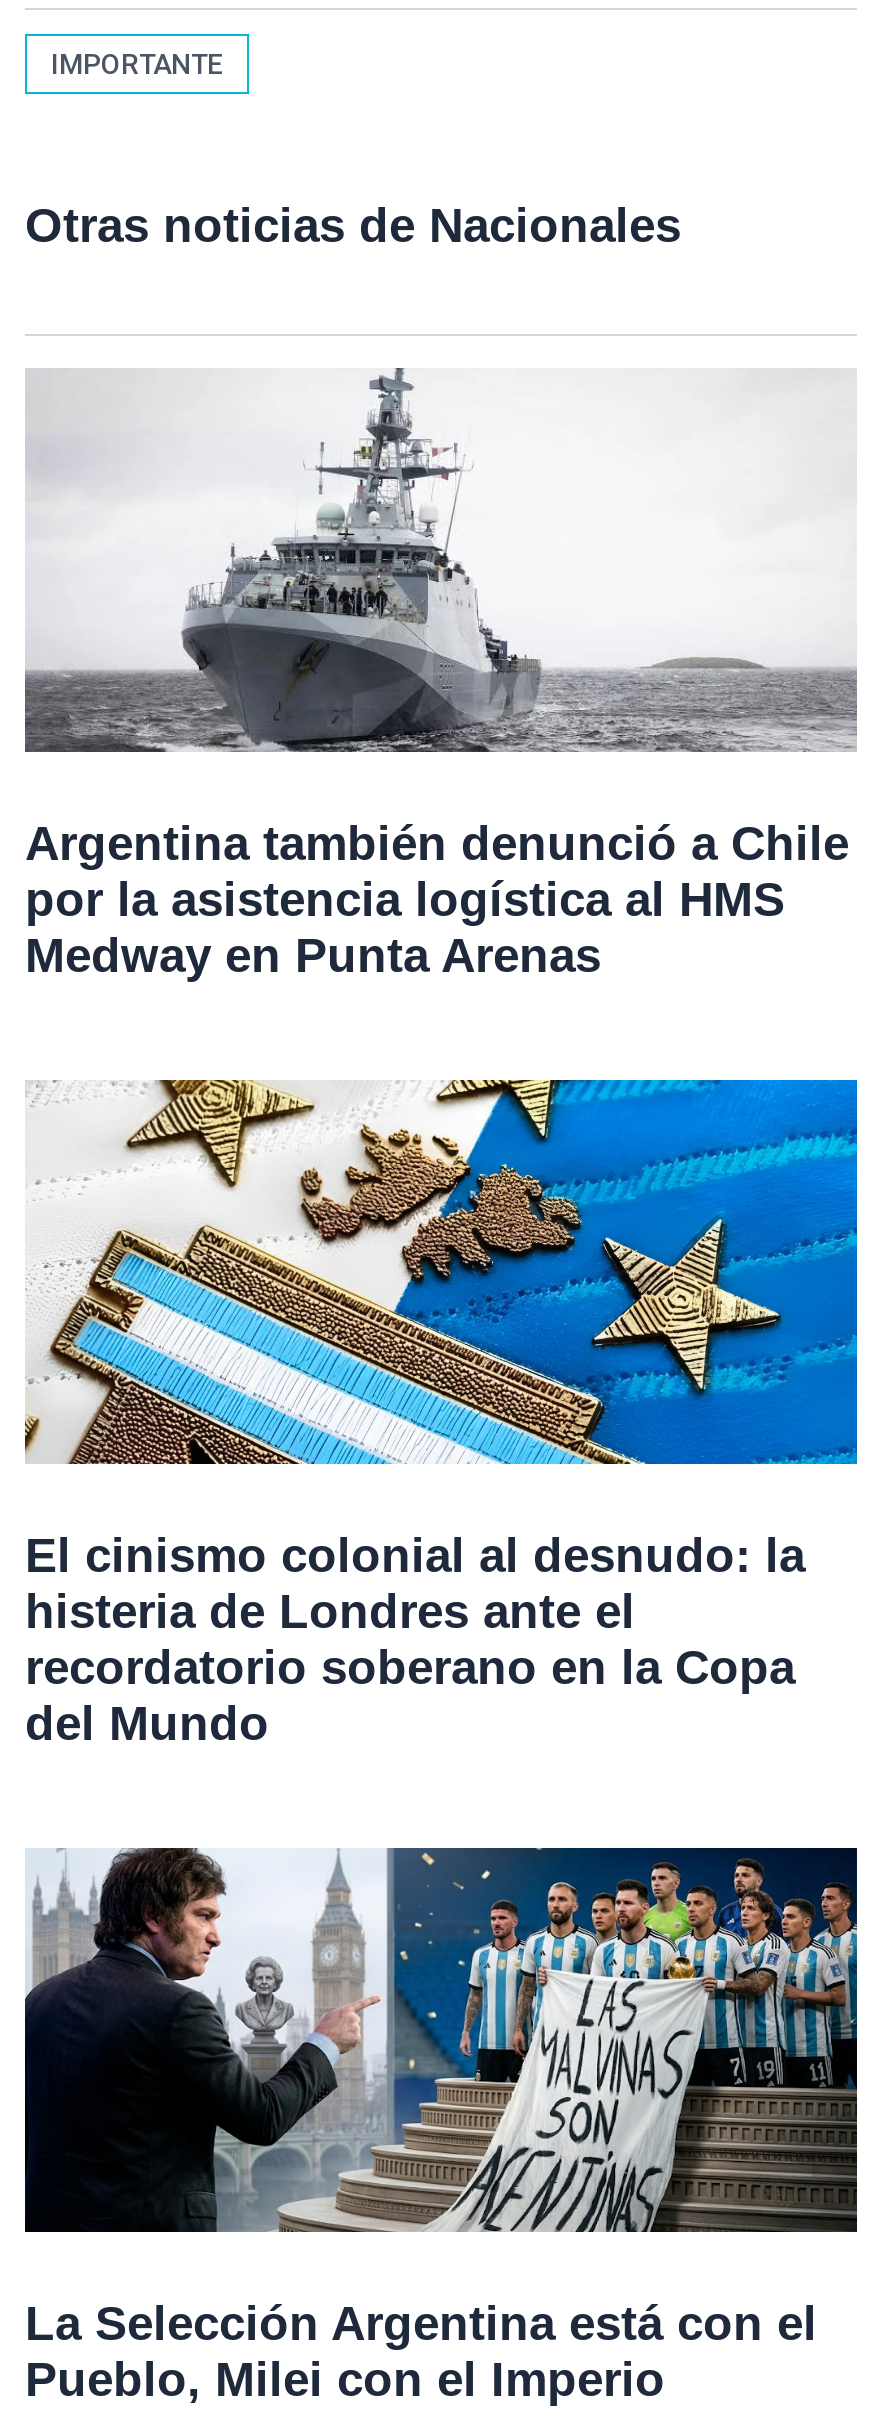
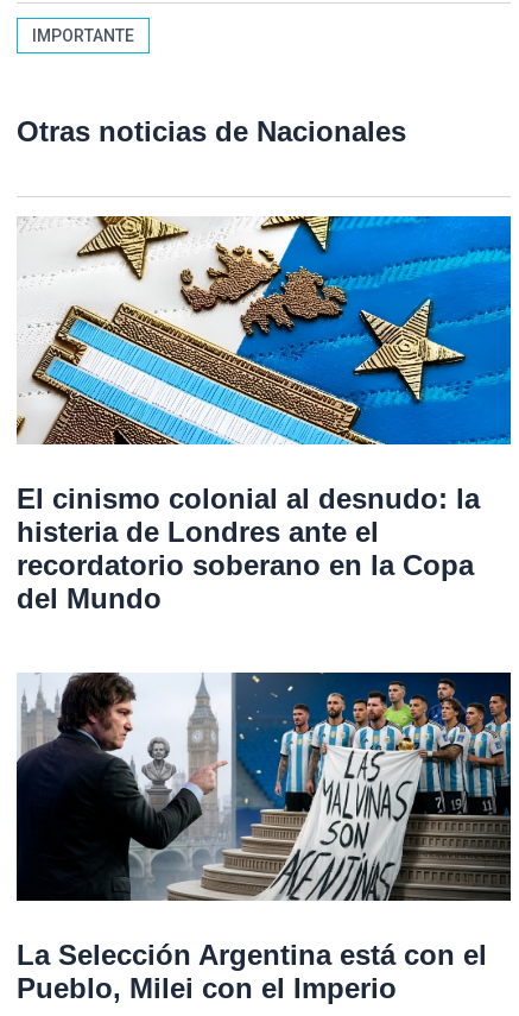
- [image]
- Argentina también denunció a Chile
- por la asistencia logística al HMS
- Medway en Punta Arenas
